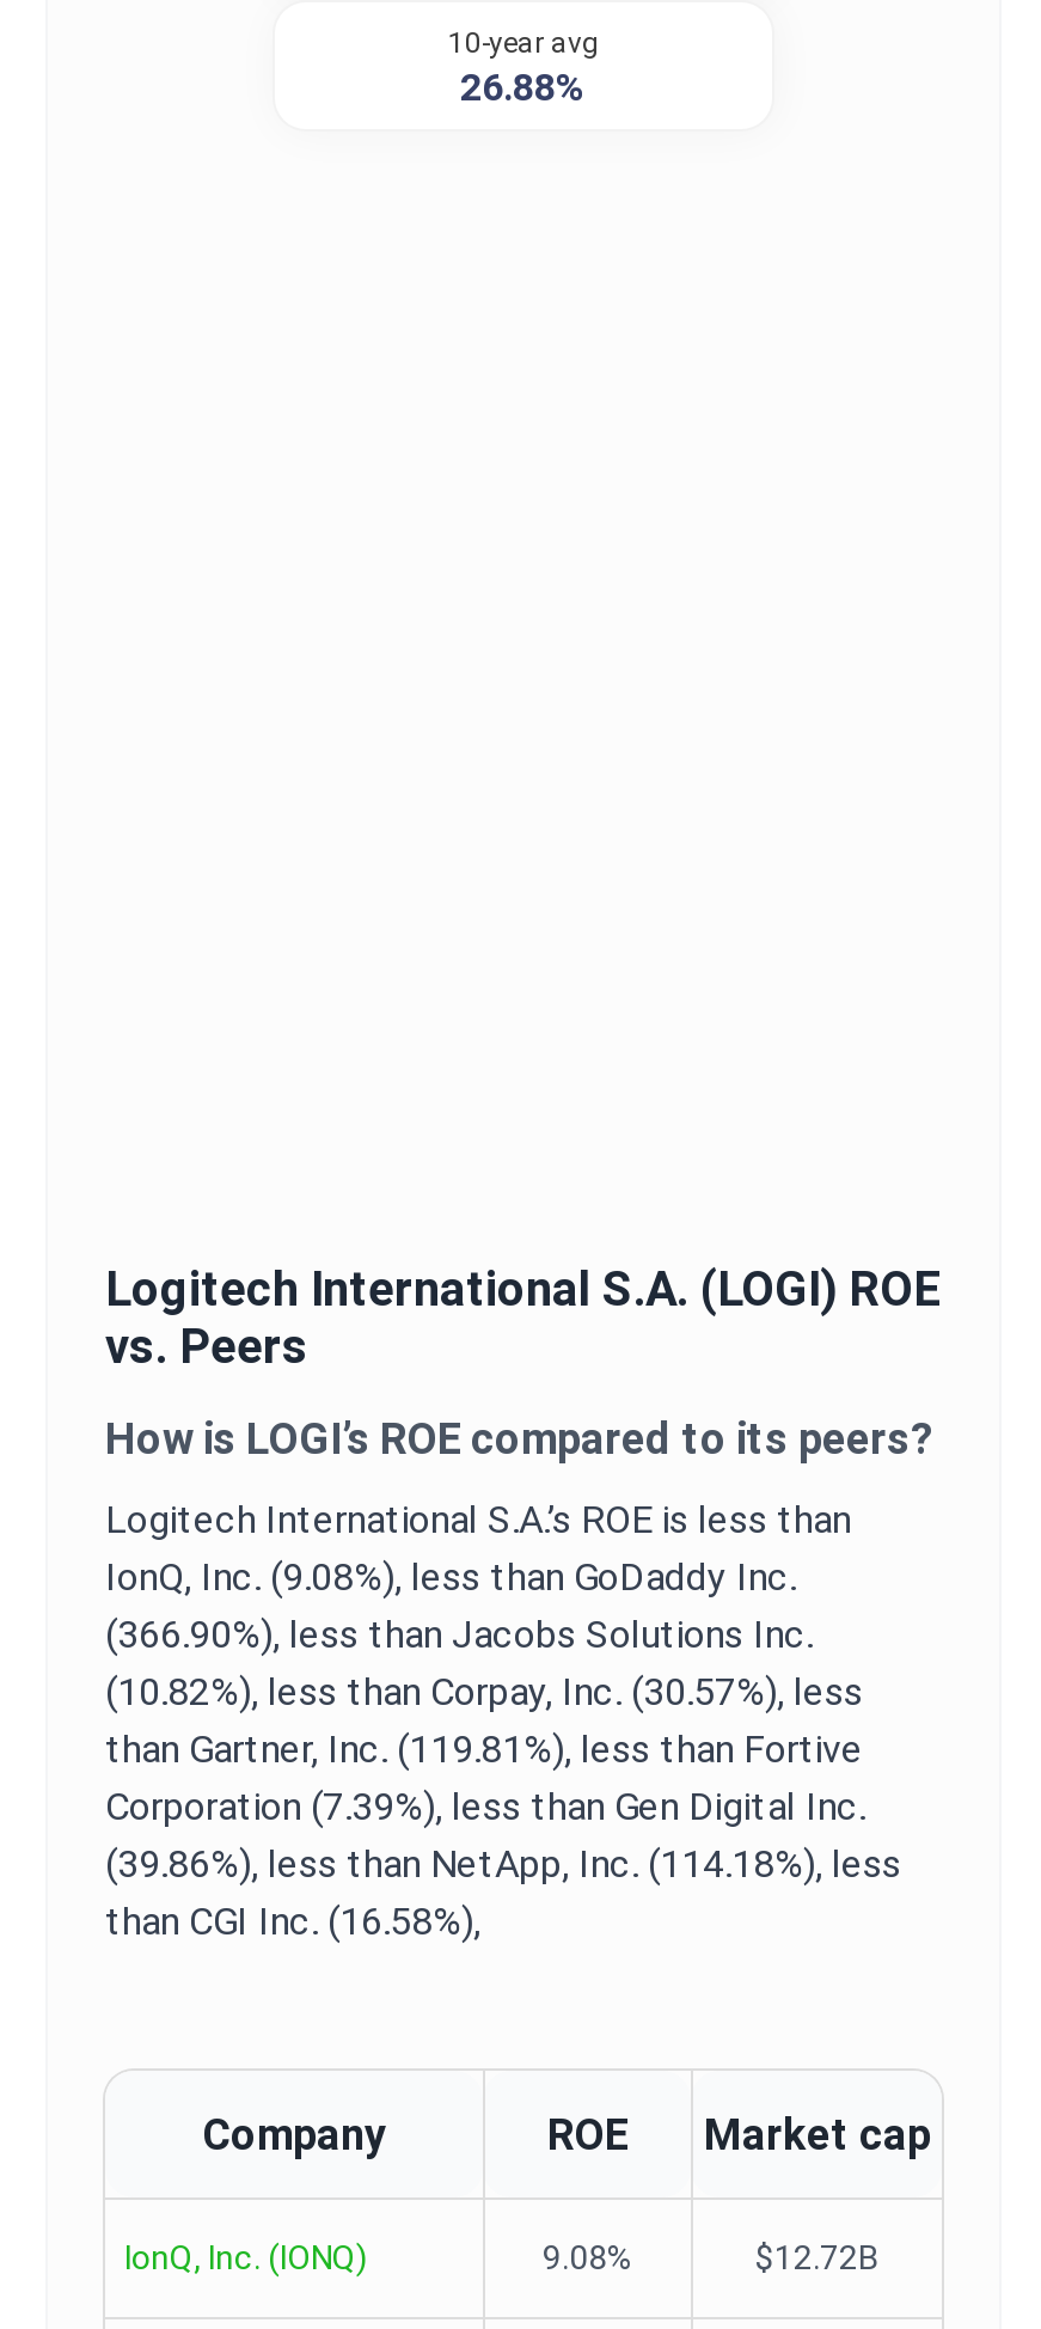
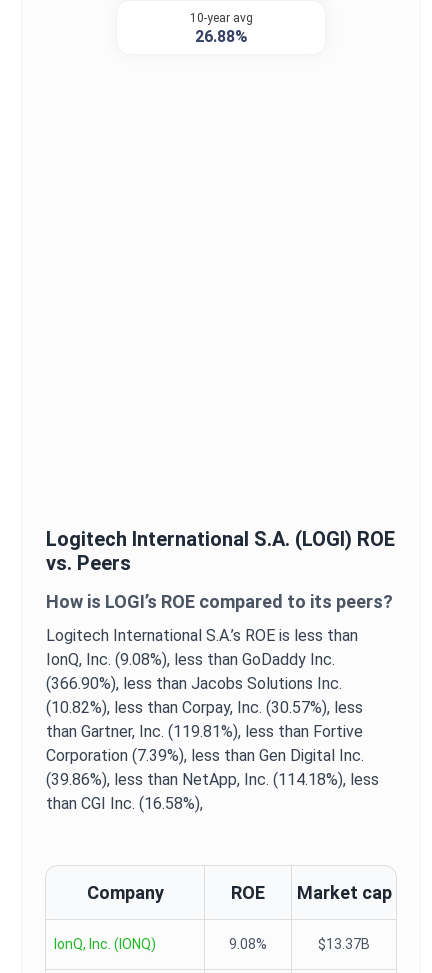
- $12.72B
+ $13.37B
